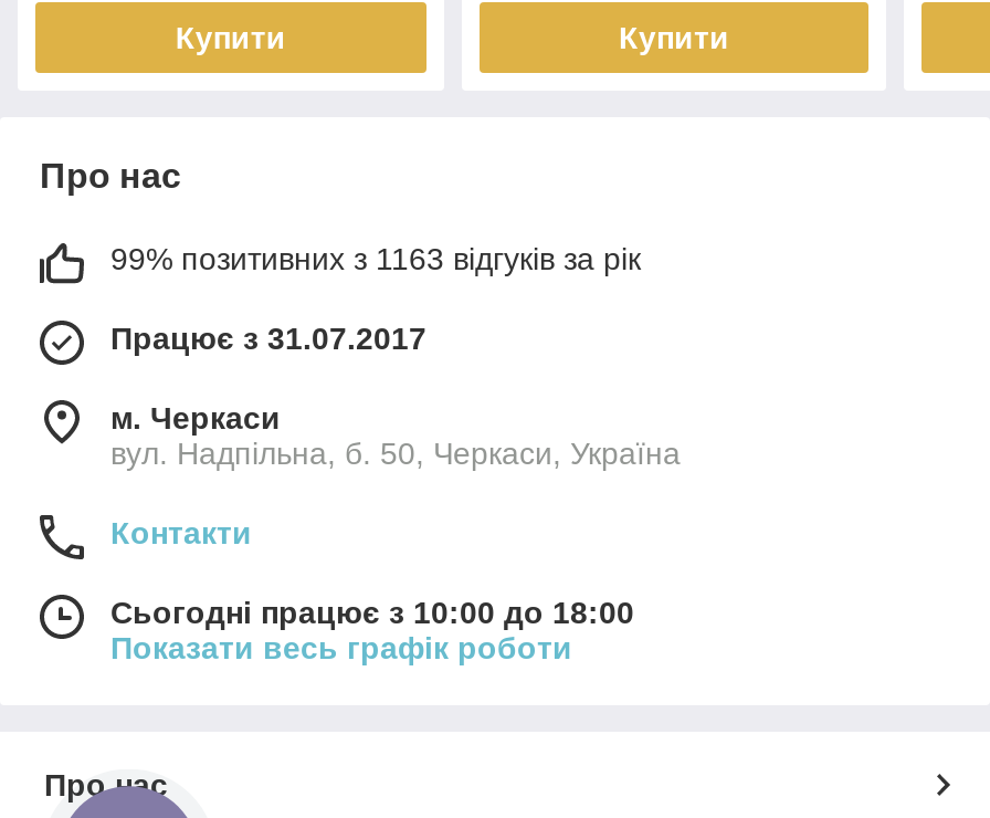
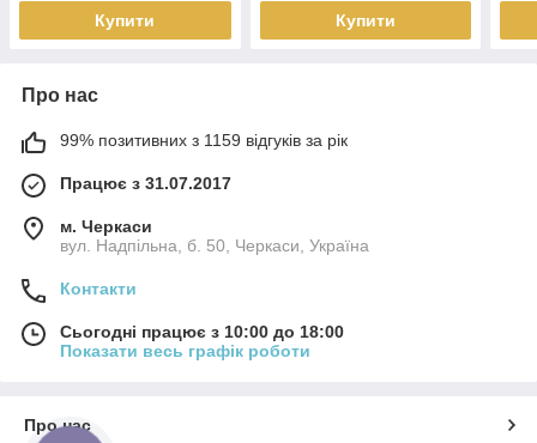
- 99% позитивних з 1163 відгуків за рік
+ 99% позитивних з 1159 відгуків за рік
